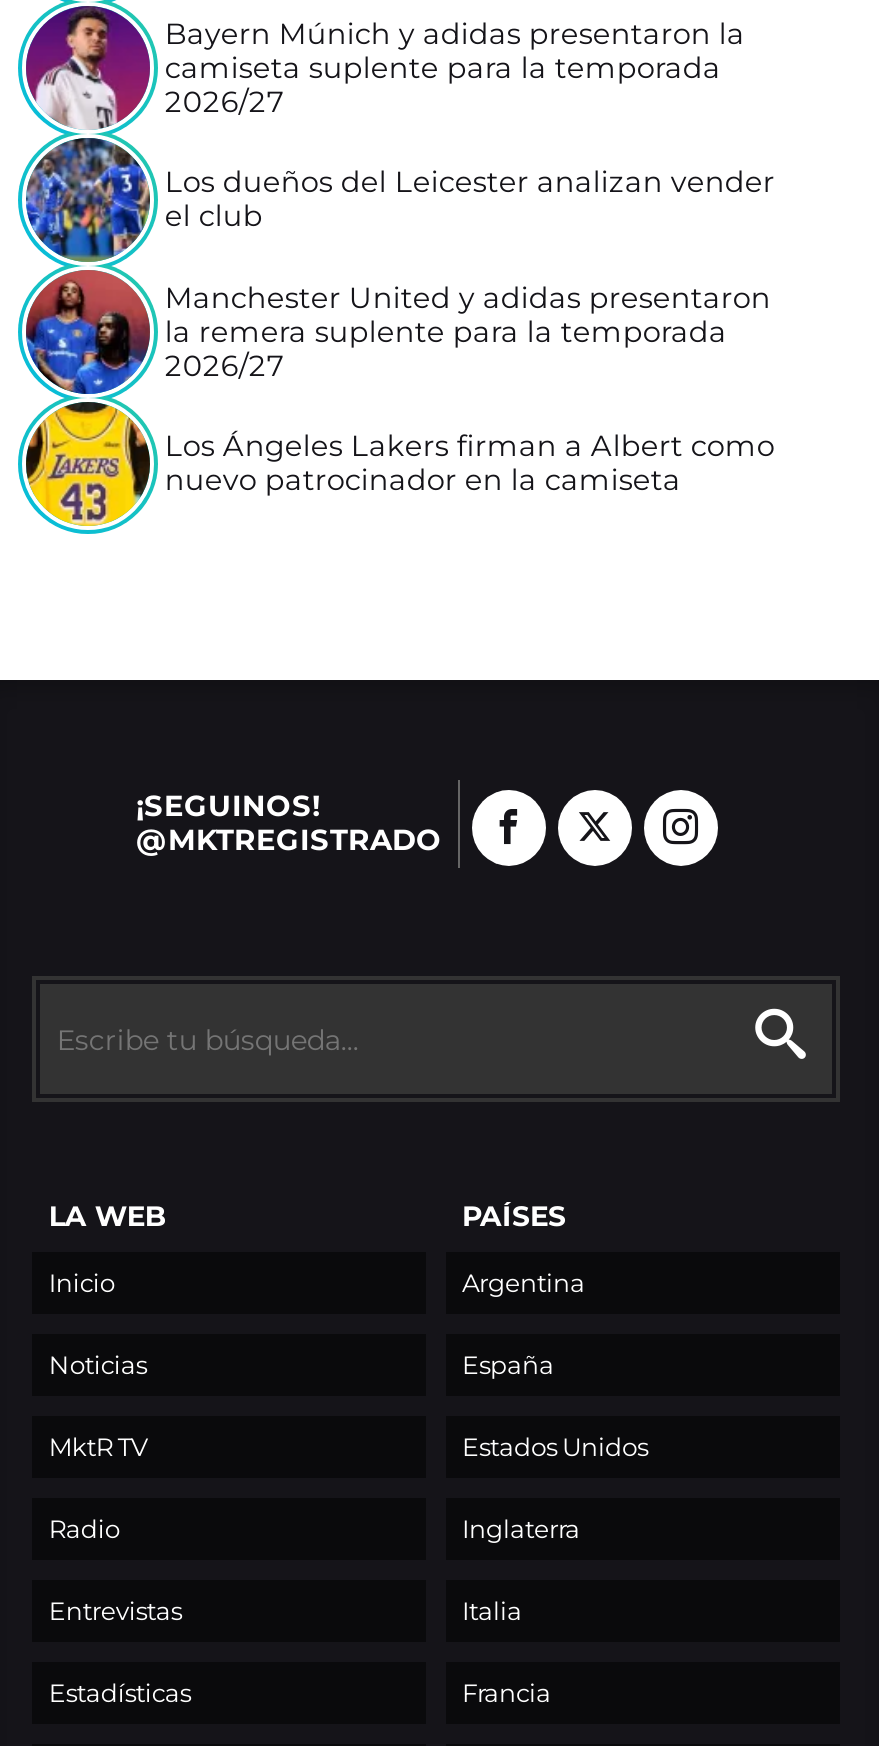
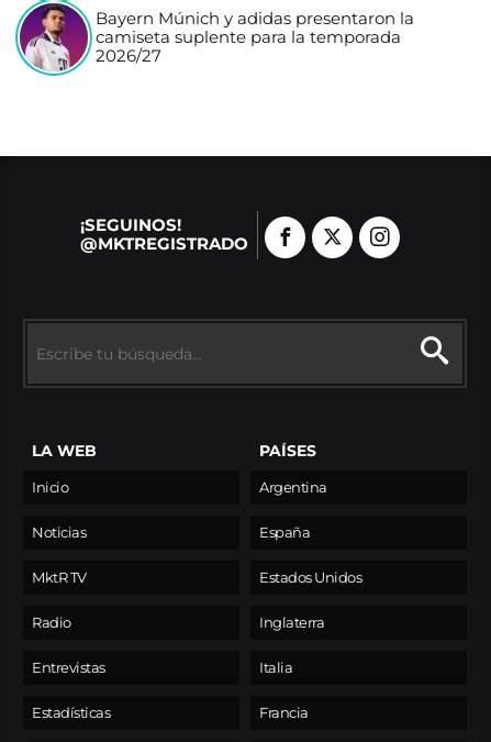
- [image]
- Los dueños del Leicester analizan vender
- el club
- Manchester United y adidas presentaron
- la remera suplente para la temporada
- 2026/27
- Los Ángeles Lakers firman a Albert como
- nuevo patrocinador en la camiseta
